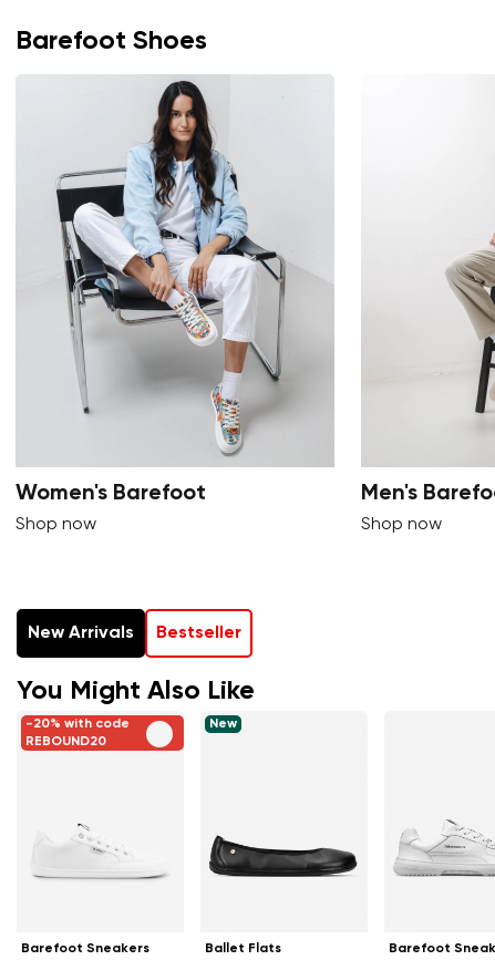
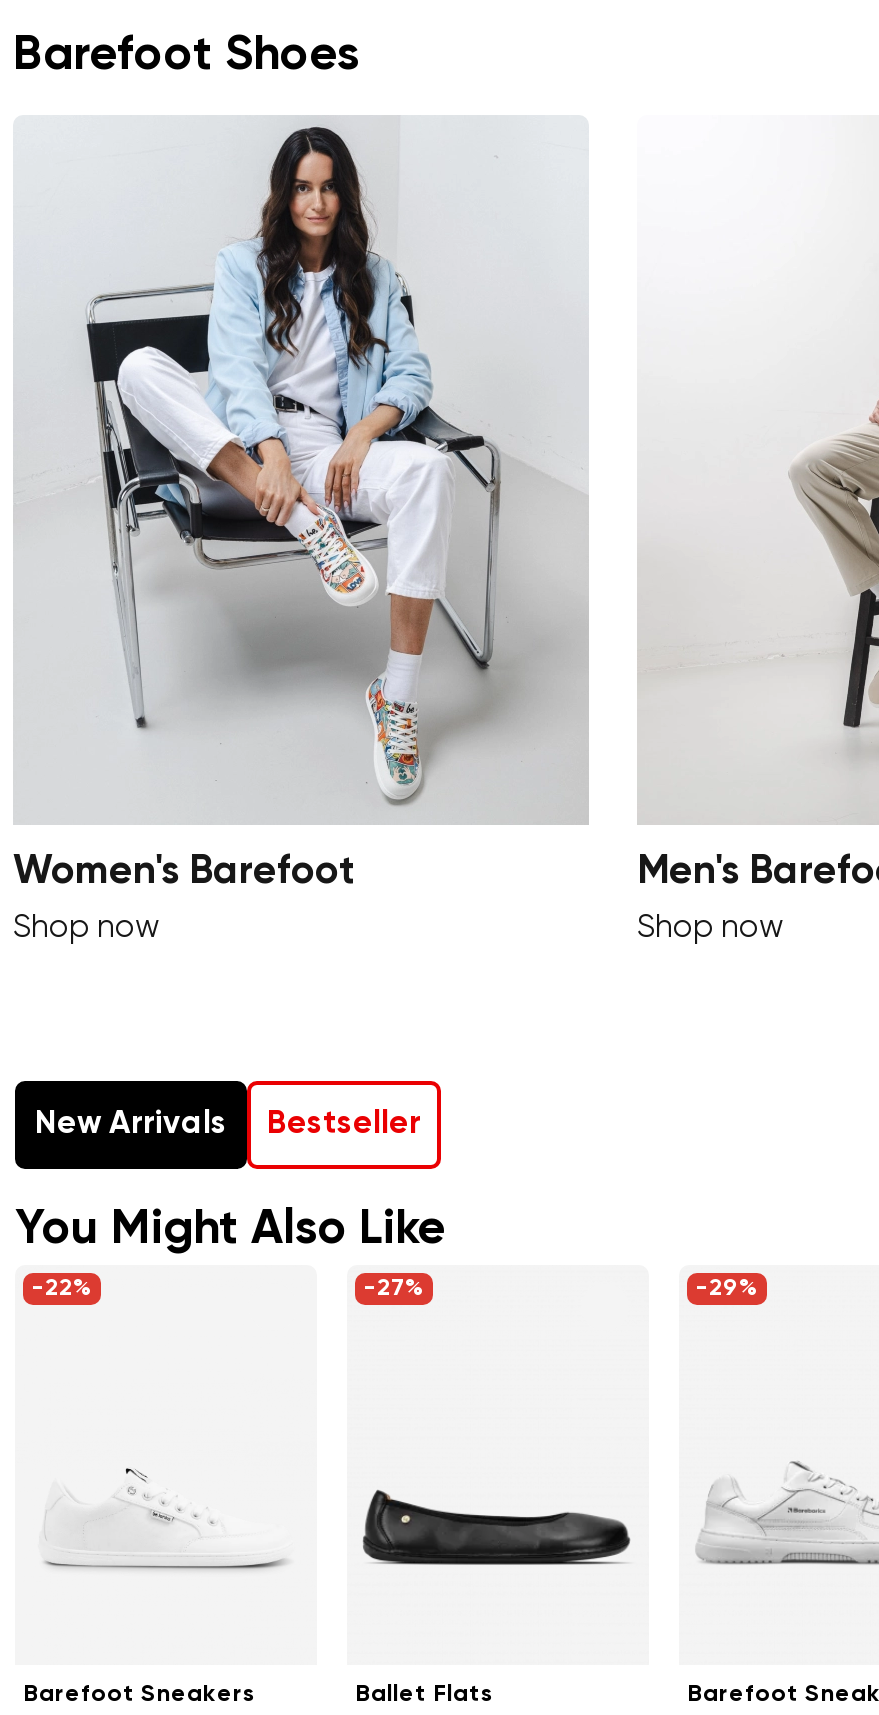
+ -29%

- -20% with code
- REBOUND20
+ -22%

- [image]

- New
+ -27%
